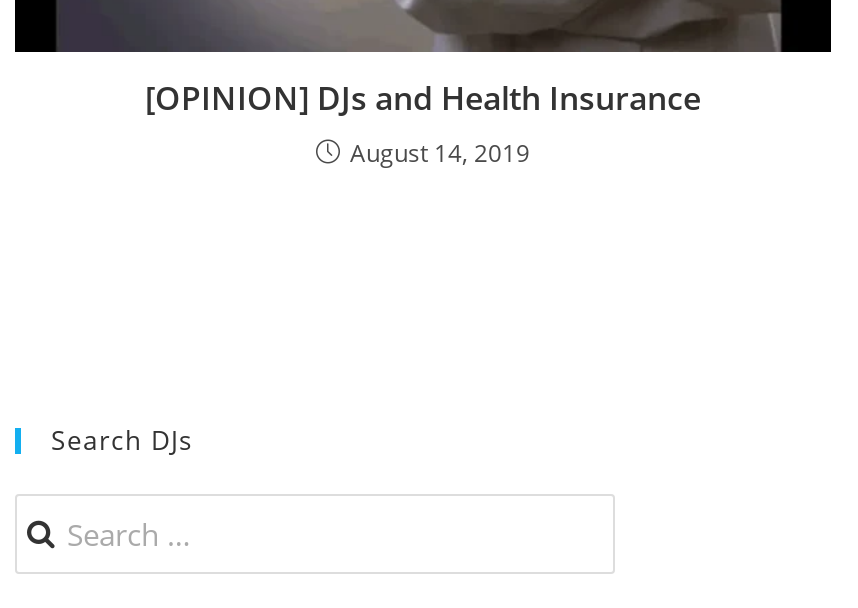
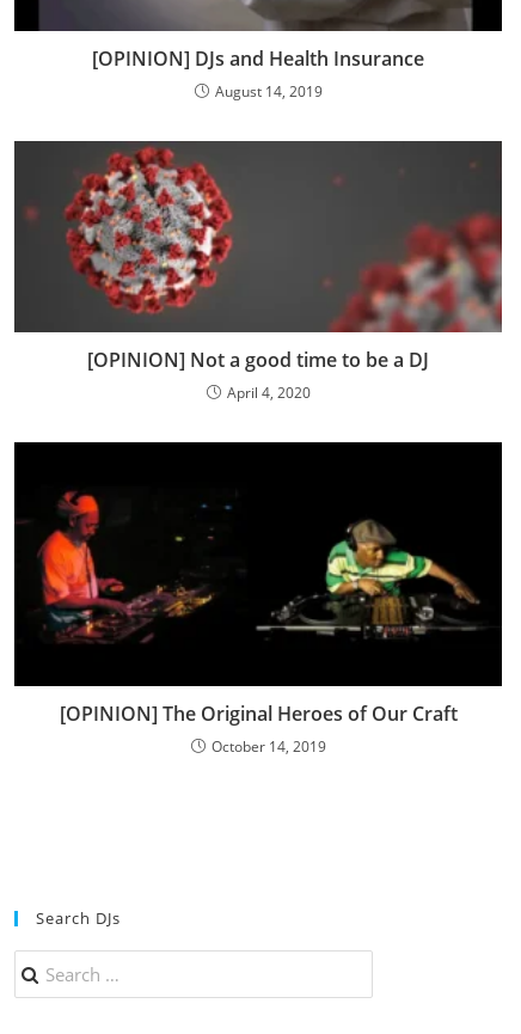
+ [image]
+ [OPINION] Not a good time to be a DJ
+ April 4, 2020

+ [image]
+ [OPINION] The Original Heroes of Our Craft
+ October 14, 2019
